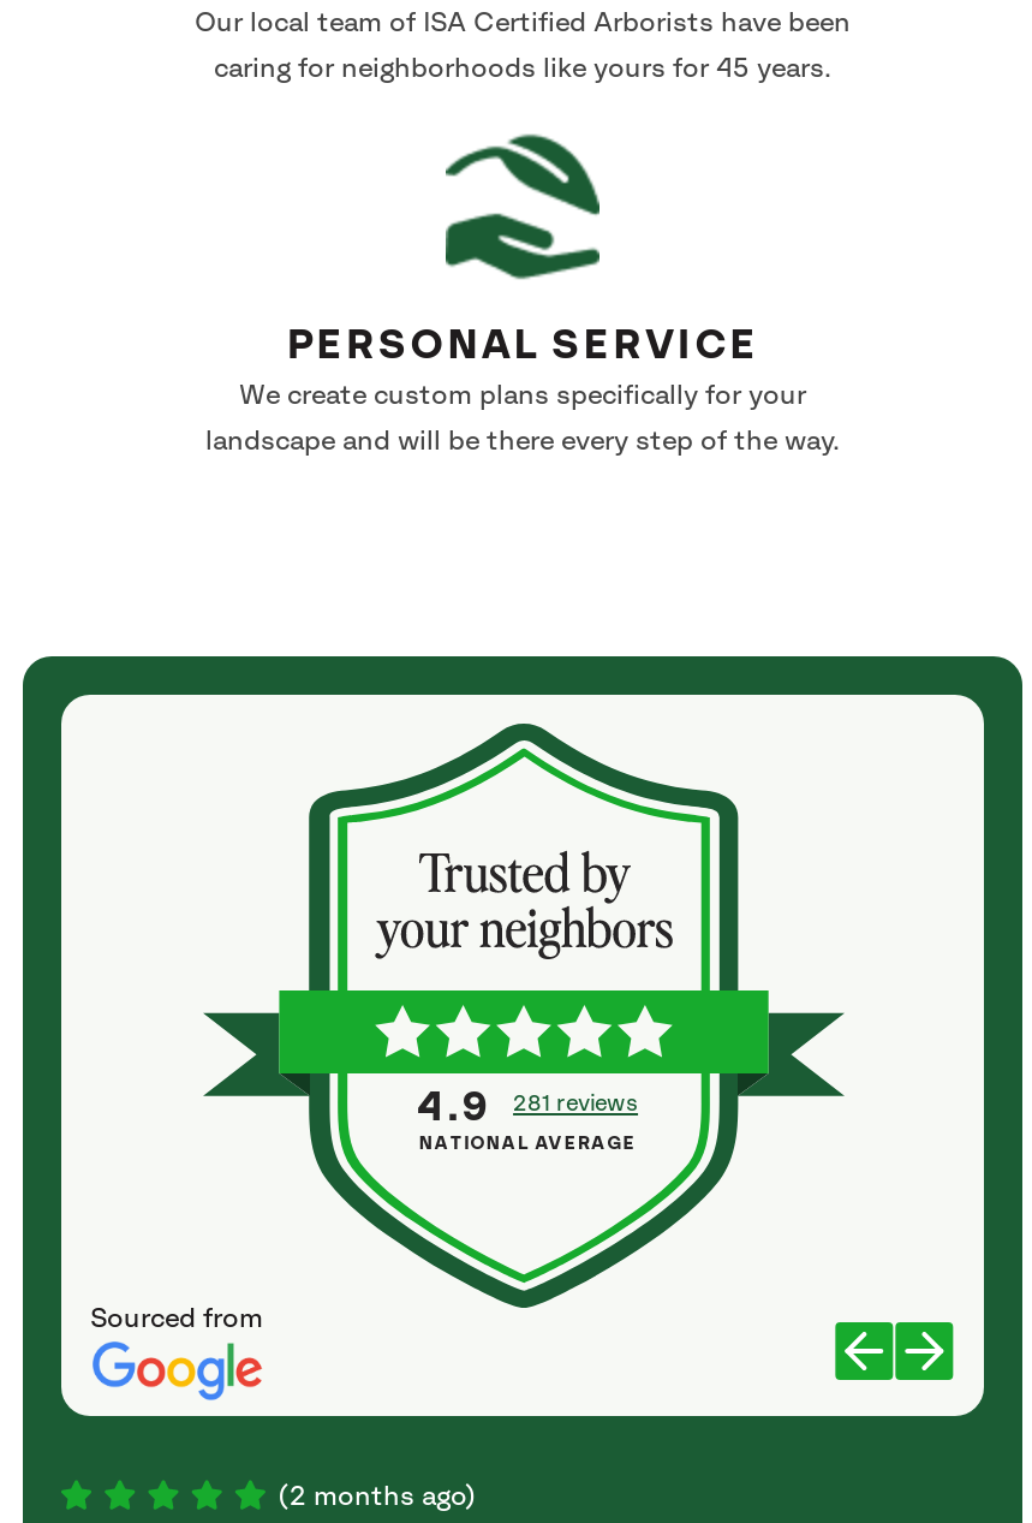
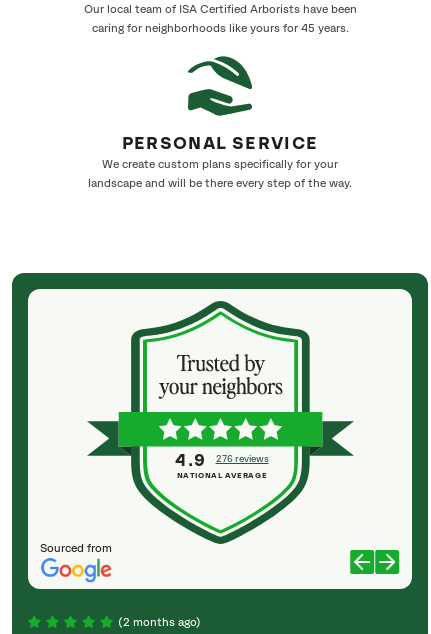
- 4.9 281 reviews
+ 4.9 276 reviews
